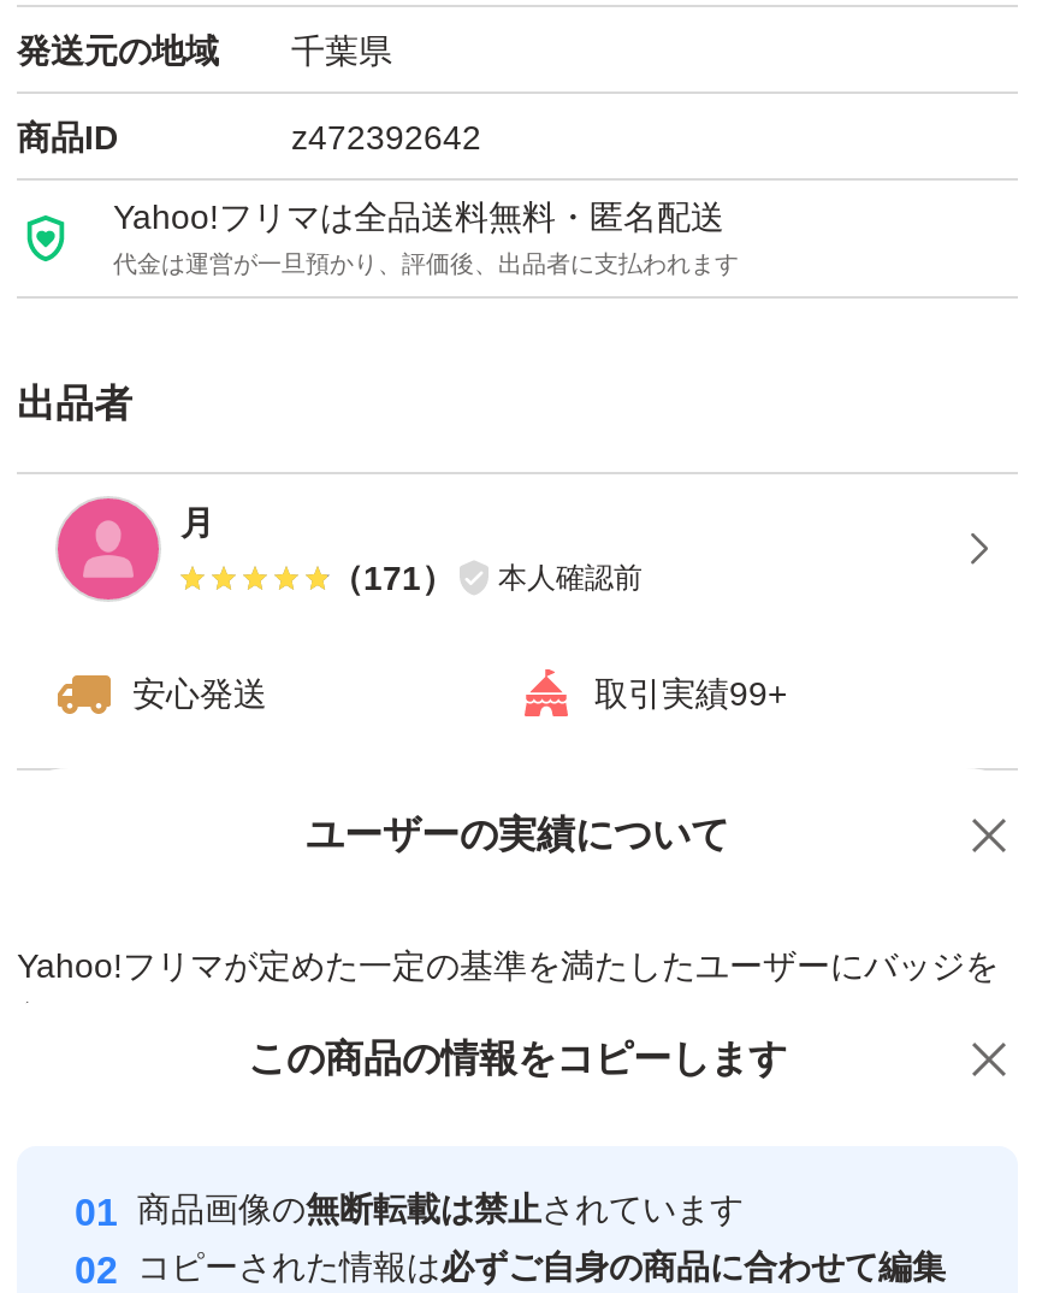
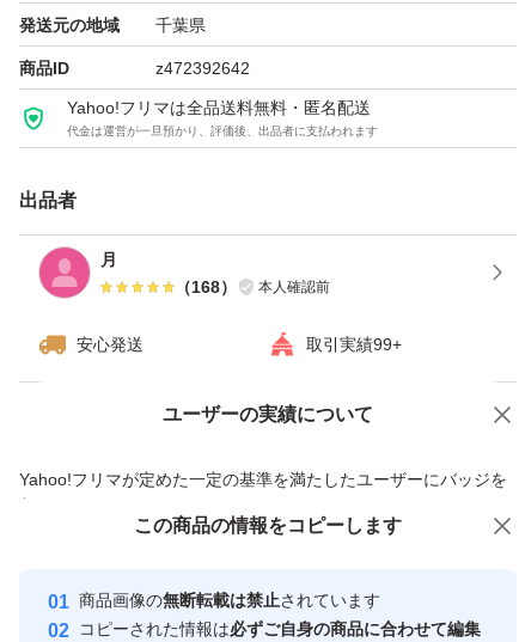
- （171） 本人確認前
+ （168） 本人確認前
